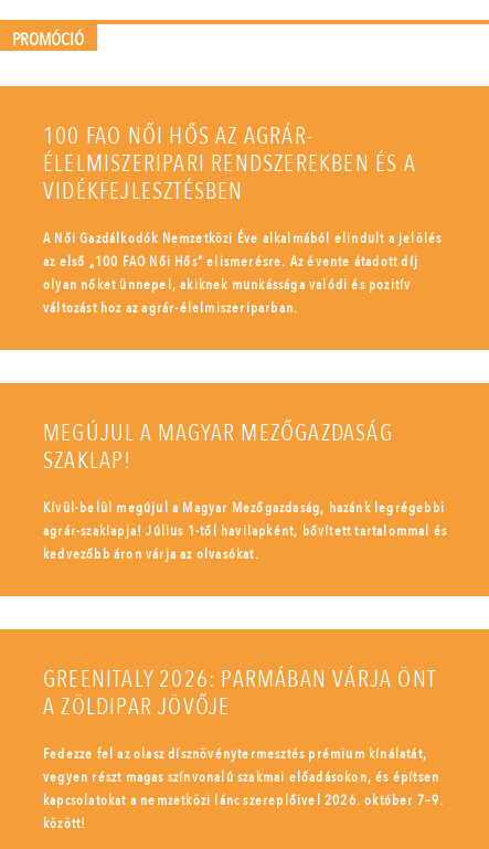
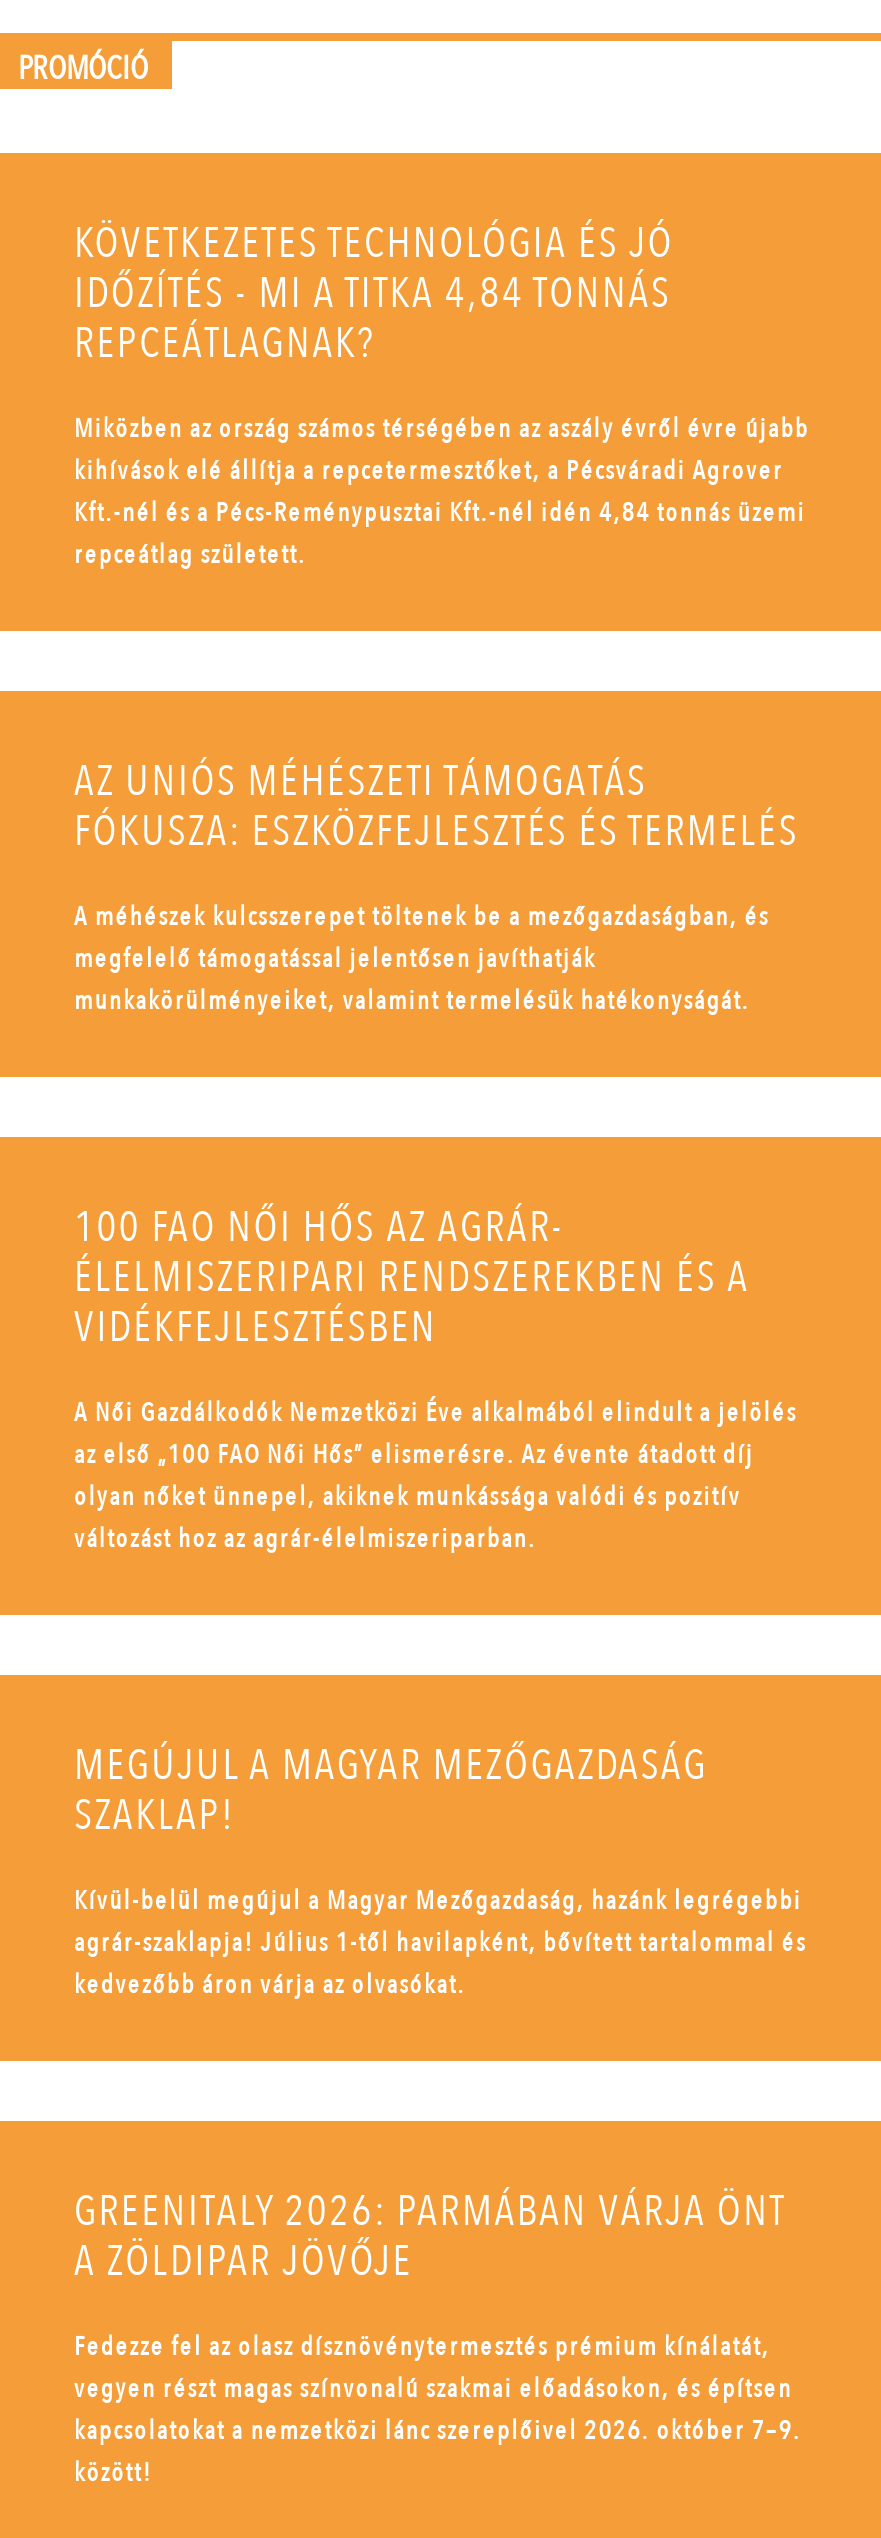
+ KÖVETKEZETES TECHNOLÓGIA ÉS JÓ
+ IDŐZÍTÉS - MI A TITKA 4,84 TONNÁS
+ REPCEÁTLAGNAK?
+ Miközben az ország számos térségében az aszály évről évre újabb
+ kihívások elé állítja a repcetermesztőket, a Pécsváradi Agrover
+ Kft.-nél és a Pécs-Reménypusztai Kft.-nél idén 4,84 tonnás üzemi
+ repceátlag született.

+ AZ UNIÓS MÉHÉSZETI TÁMOGATÁS
+ FÓKUSZA: ESZKÖZFEJLESZTÉS ÉS TERMELÉS
+ A méhészek kulcsszerepet töltenek be a mezőgazdaságban, és
+ megfelelő támogatással jelentősen javíthatják
+ munkakörülményeiket, valamint termelésük hatékonyságát.
